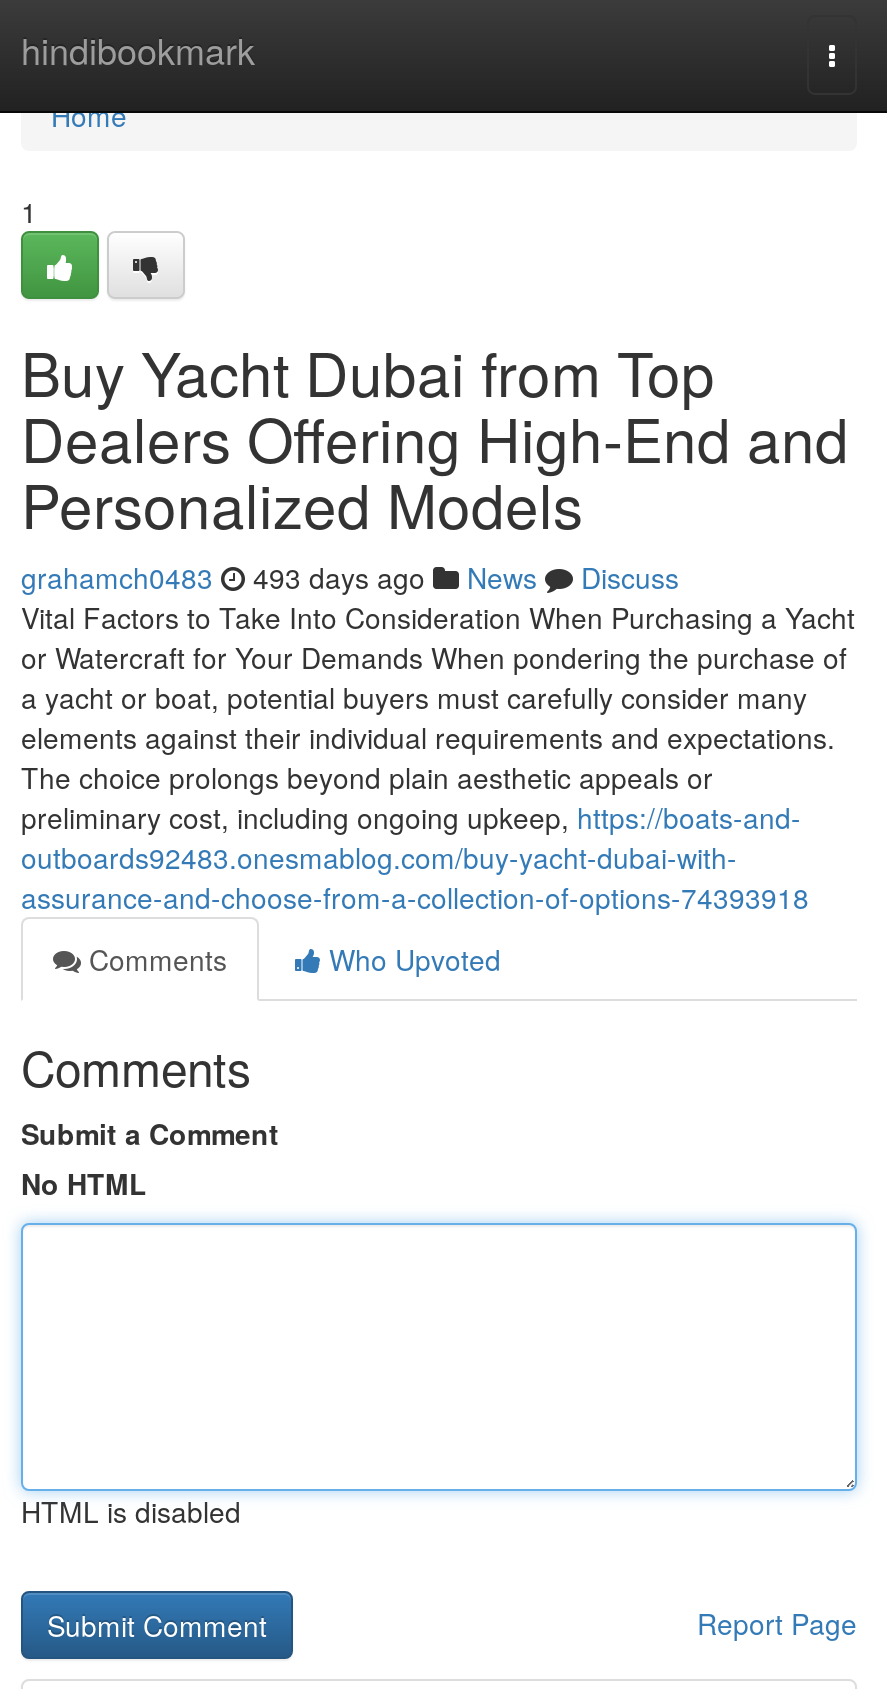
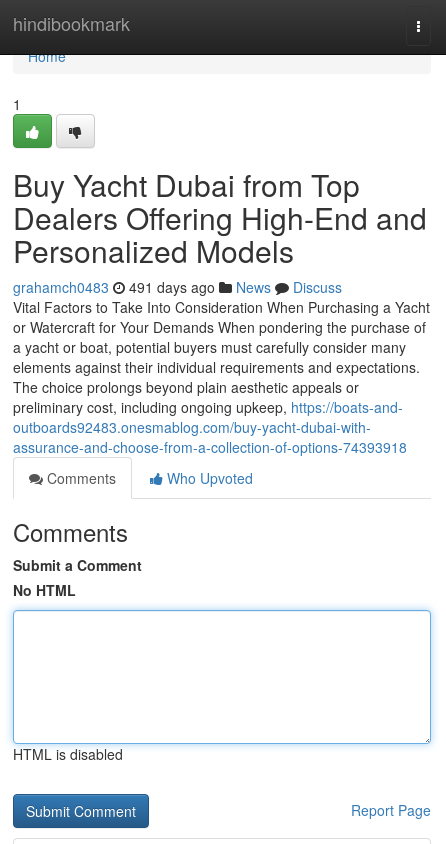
- grahamch0483 493 days ago News Discuss
+ grahamch0483 491 days ago News Discuss
